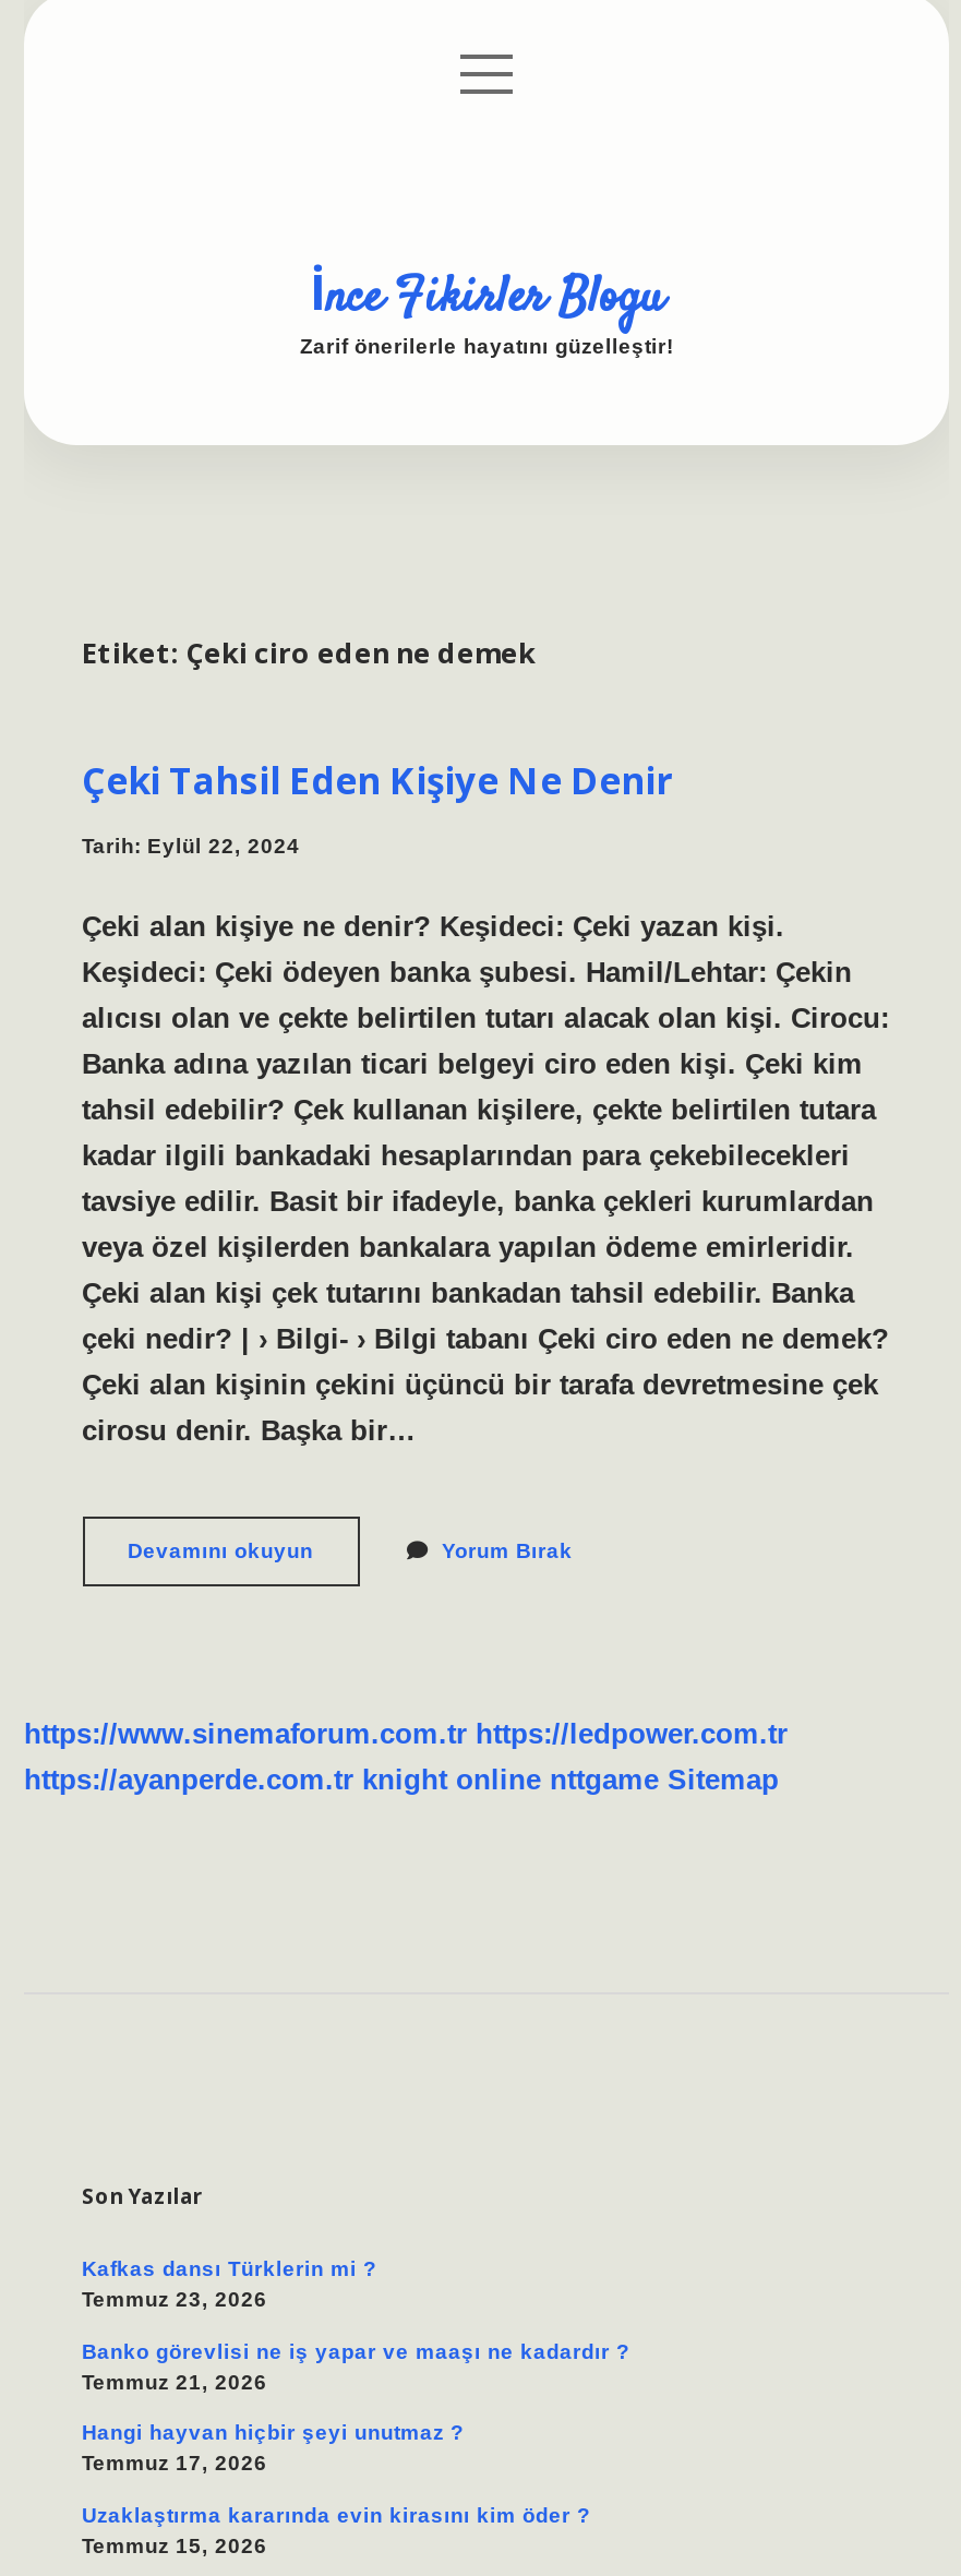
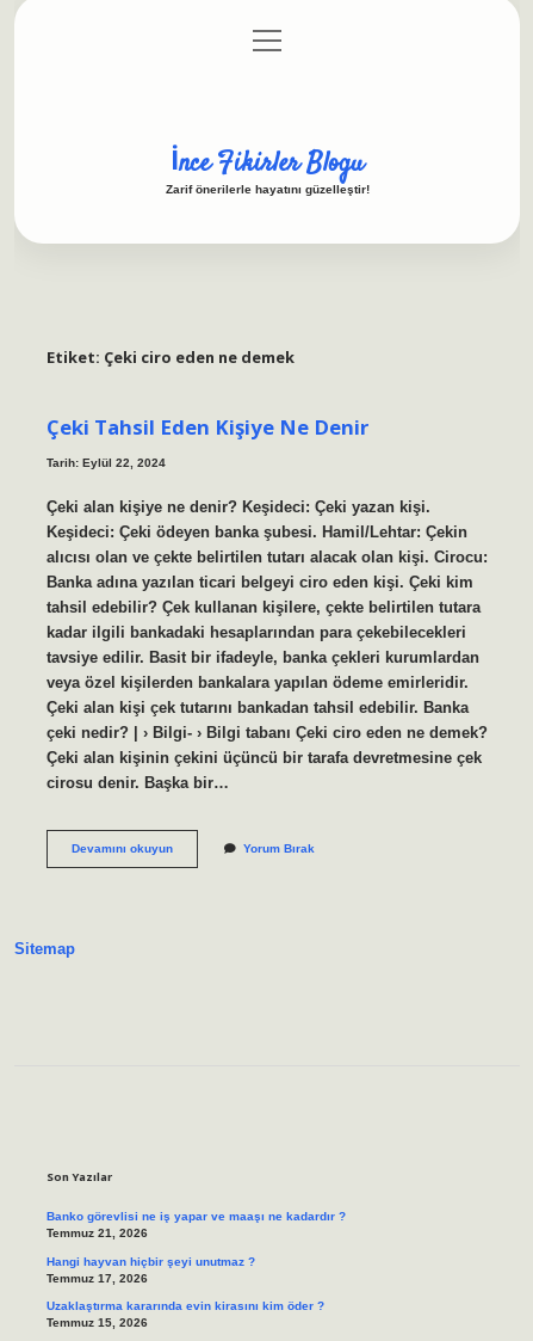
- https://www.sinemaforum.com.tr https://ledpower.com.tr
- https://ayanperde.com.tr knight online nttgame Sitemap
+ Sitemap

- Kafkas dansı Türklerin mi ?
- Temmuz 23, 2026
